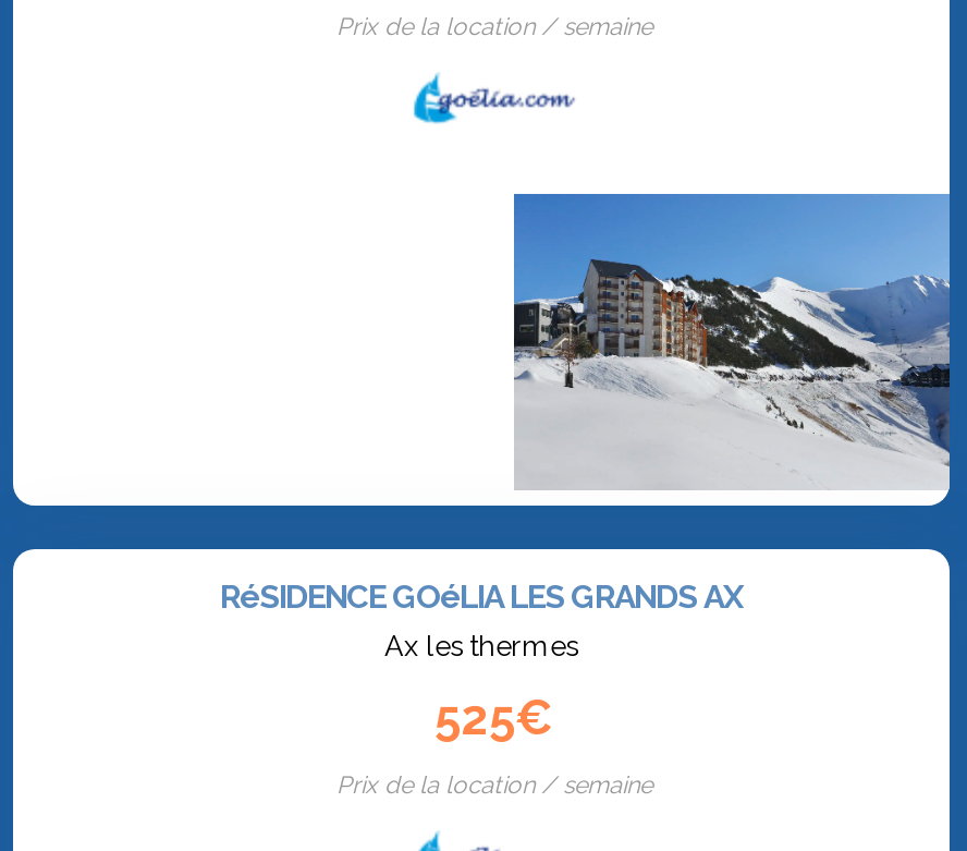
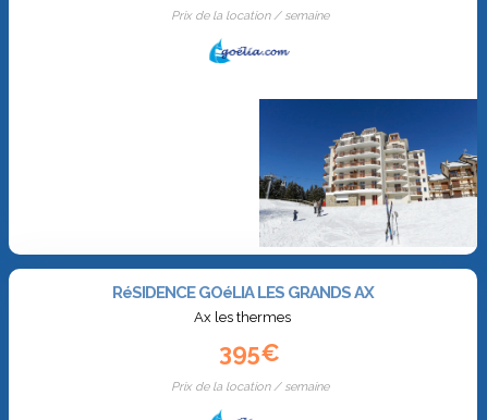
- [image]
+ [image]

- 525€
+ 395€
